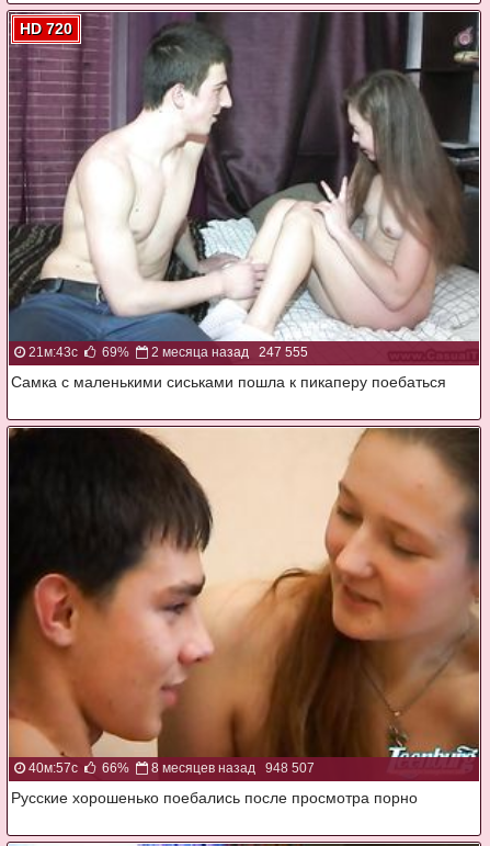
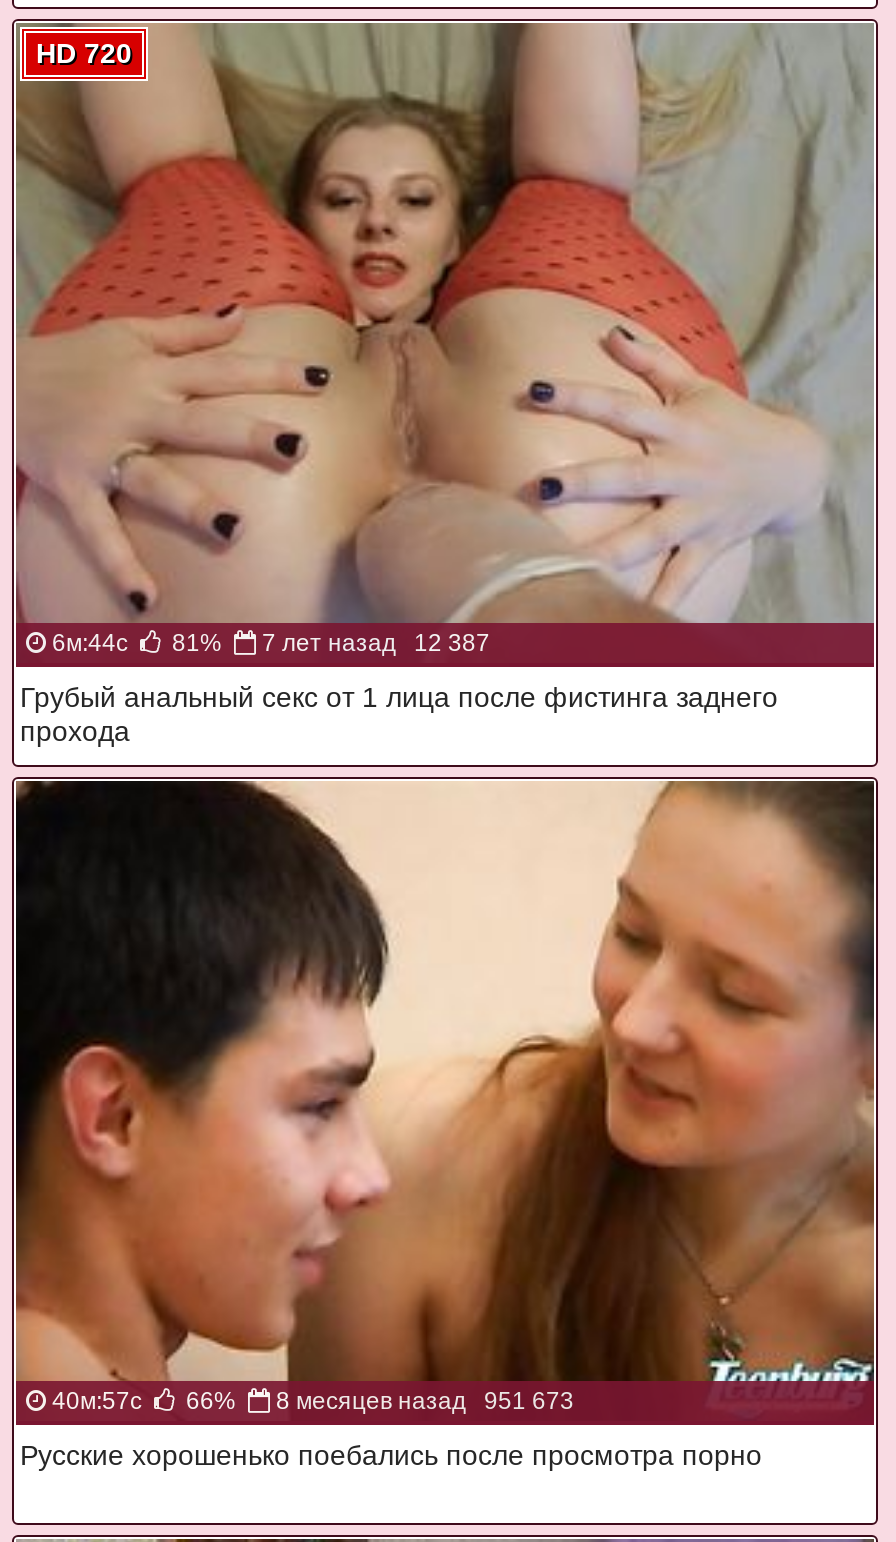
- [image]
- 21м:43с
- 69%
- 2 месяца назад 247 555
+ [image]
+ 6м:44с
+ 81%
+ 7 лет назад 12 387

- Самка с маленькими сиськами пошла к пикаперу поебаться
+ Грубый анальный секс от 1 лица после фистинга заднего
+ прохода

- 8 месяцев назад 948 507
+ 8 месяцев назад 951 673
